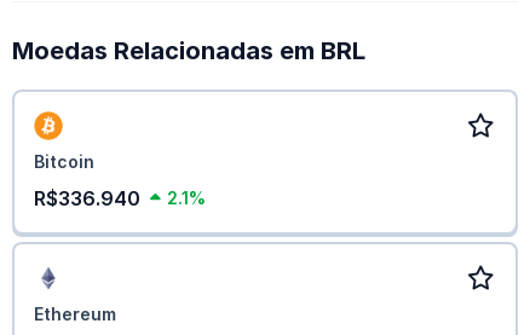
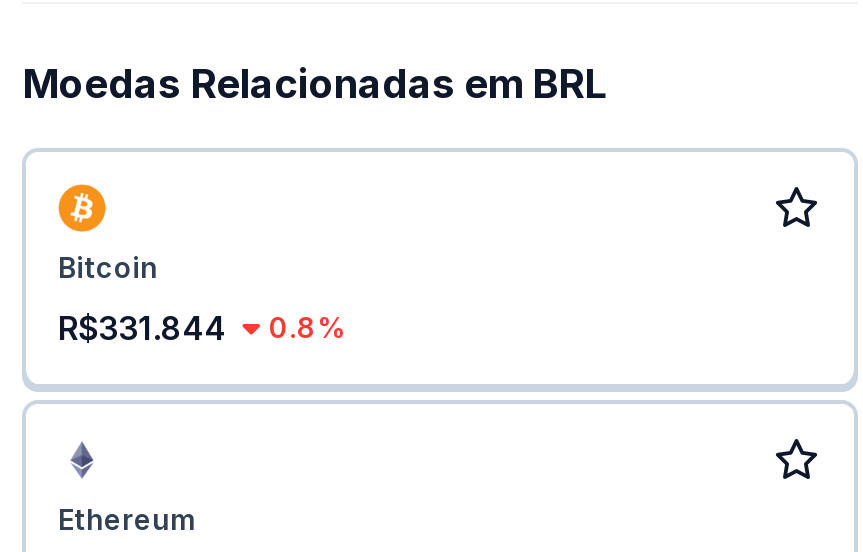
- R$336.940
- 2.1%
+ R$331.844
+ 0.8%
